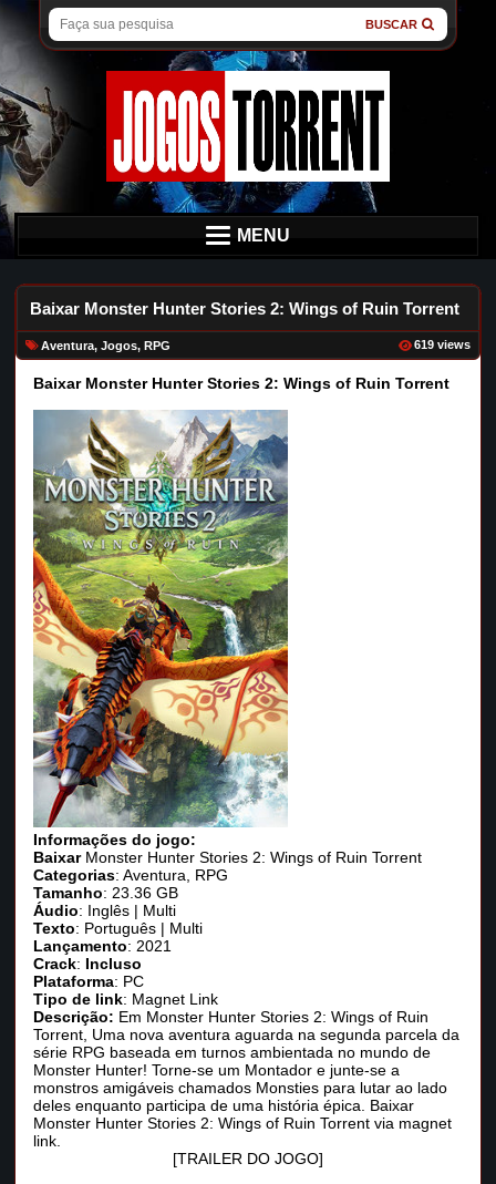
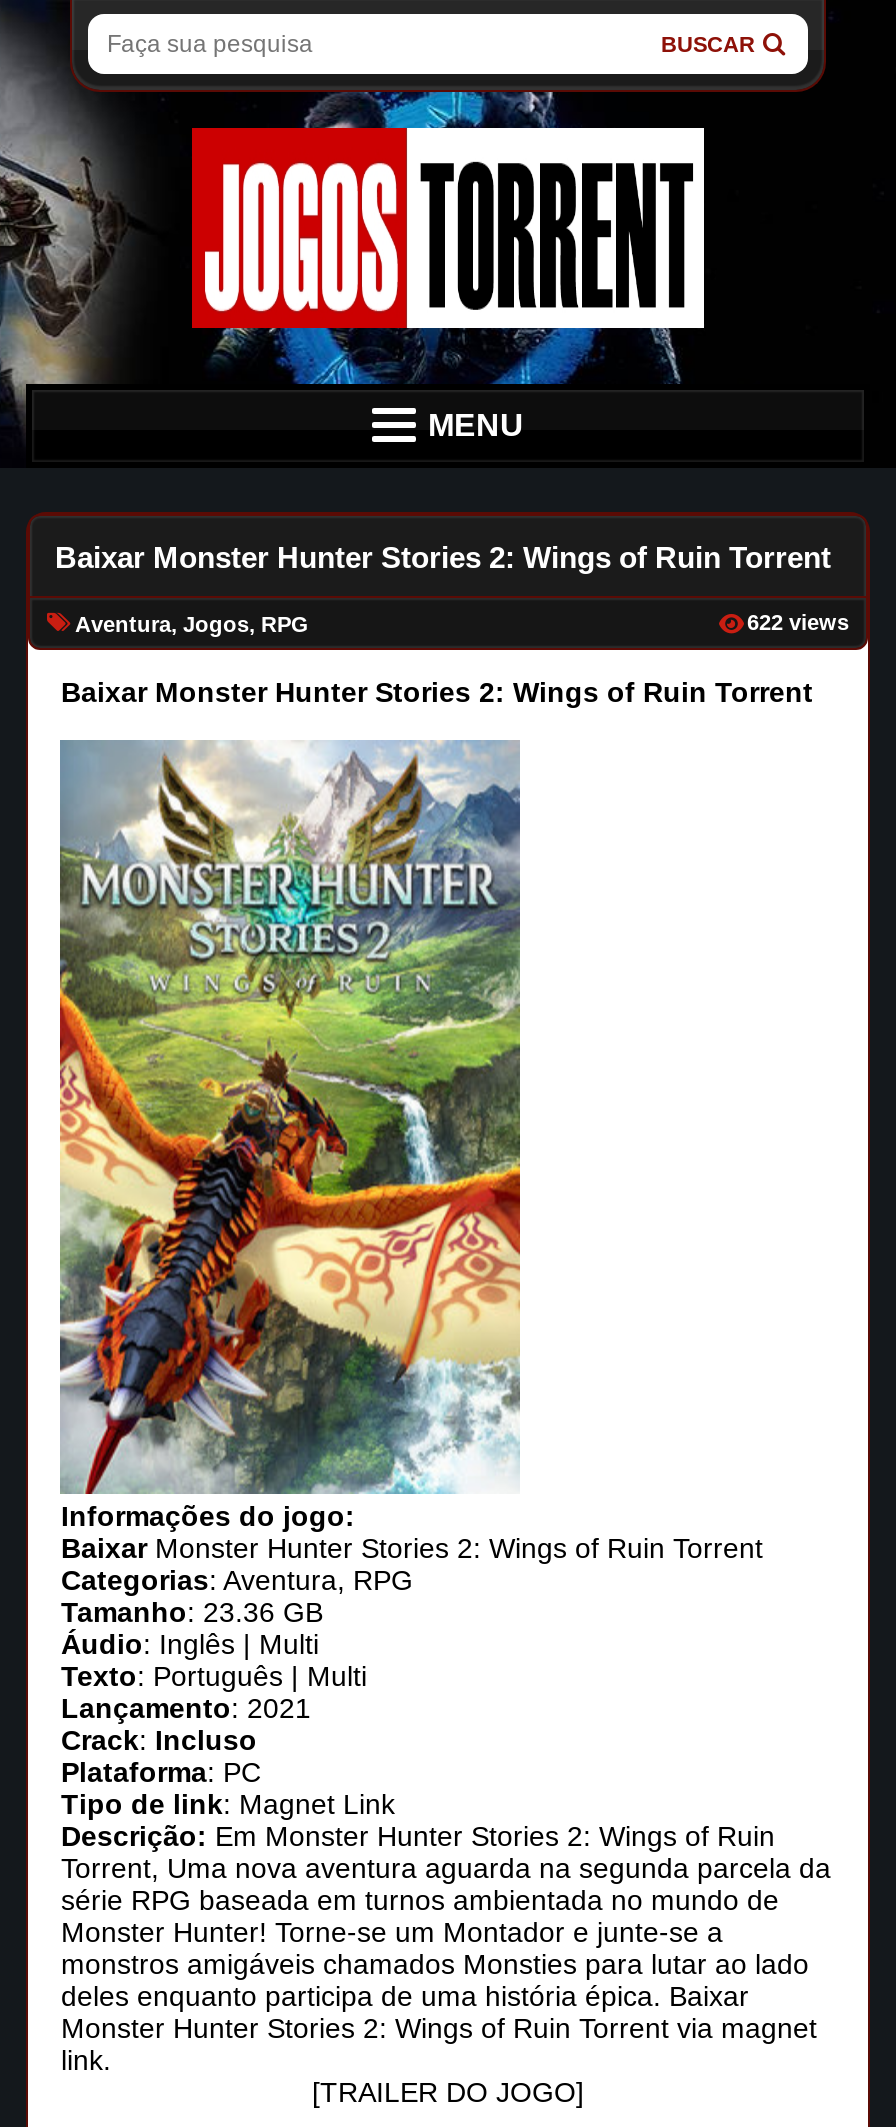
- 619 views
+ 622 views
